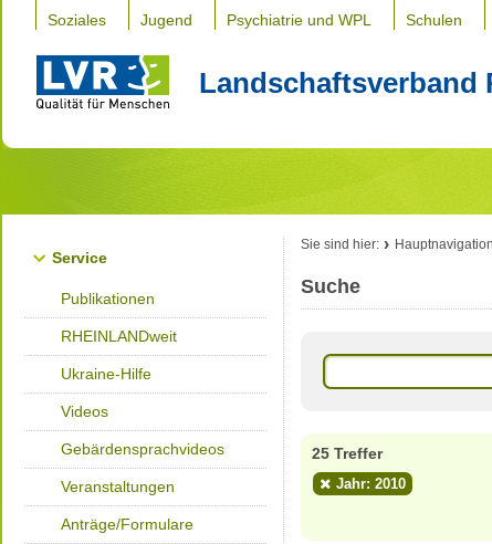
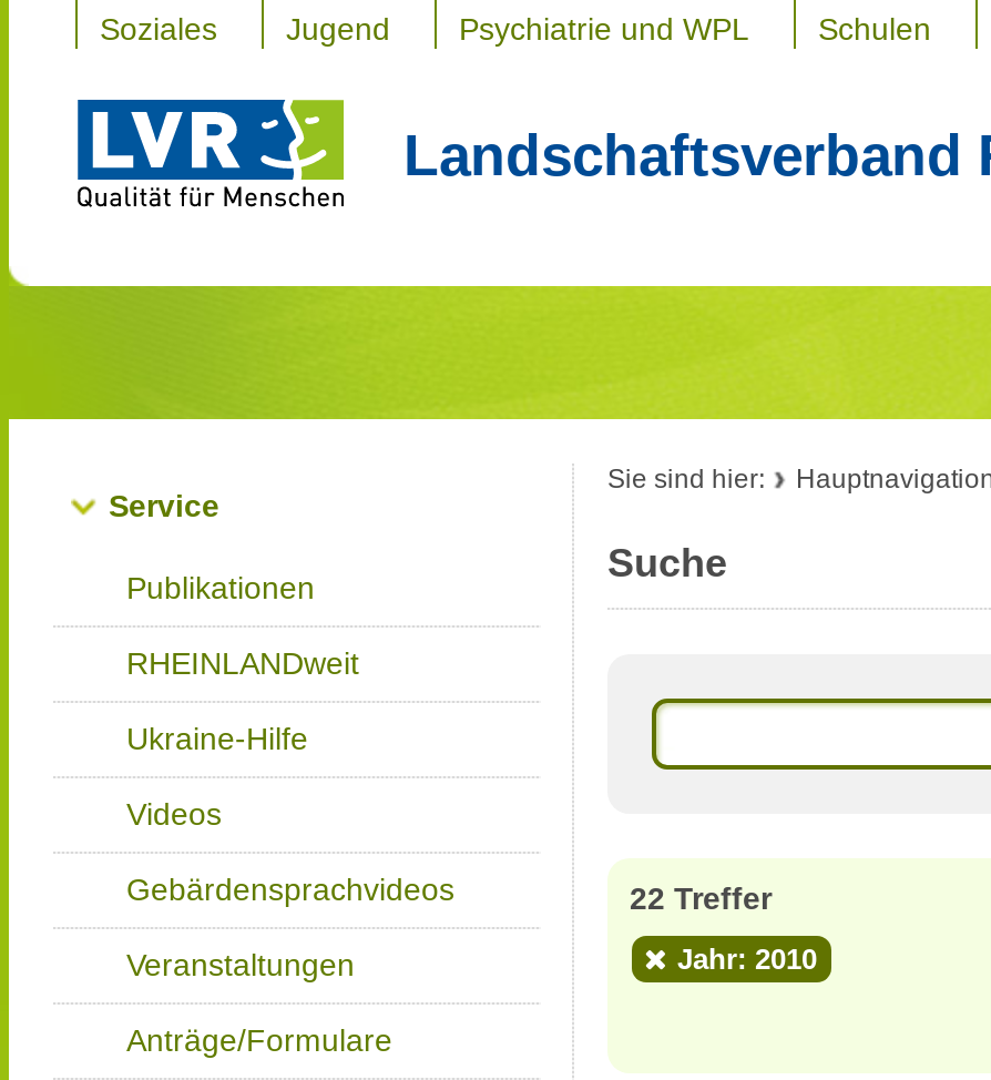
- 25 Treffer
+ 22 Treffer
